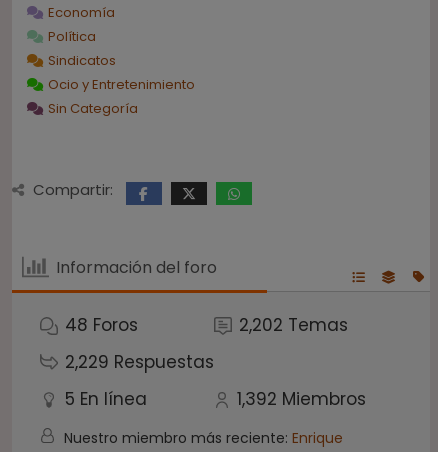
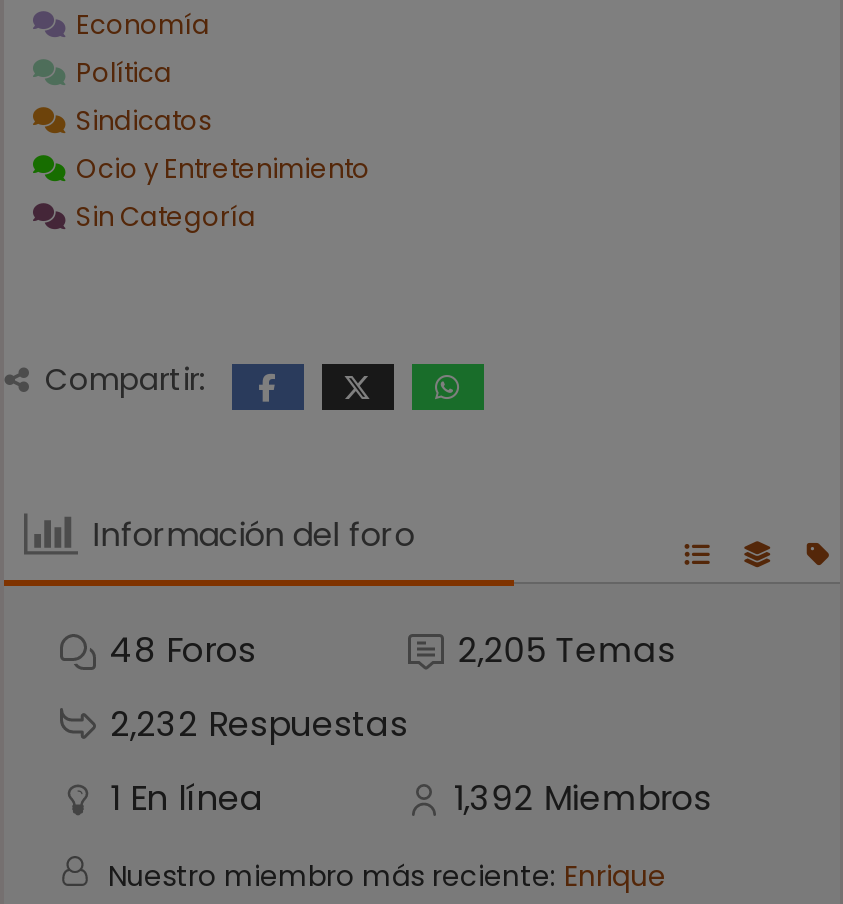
- 2,202 Temas
+ 2,205 Temas

- 2,229 Respuestas
+ 2,232 Respuestas

- 5 En línea
+ 1 En línea
